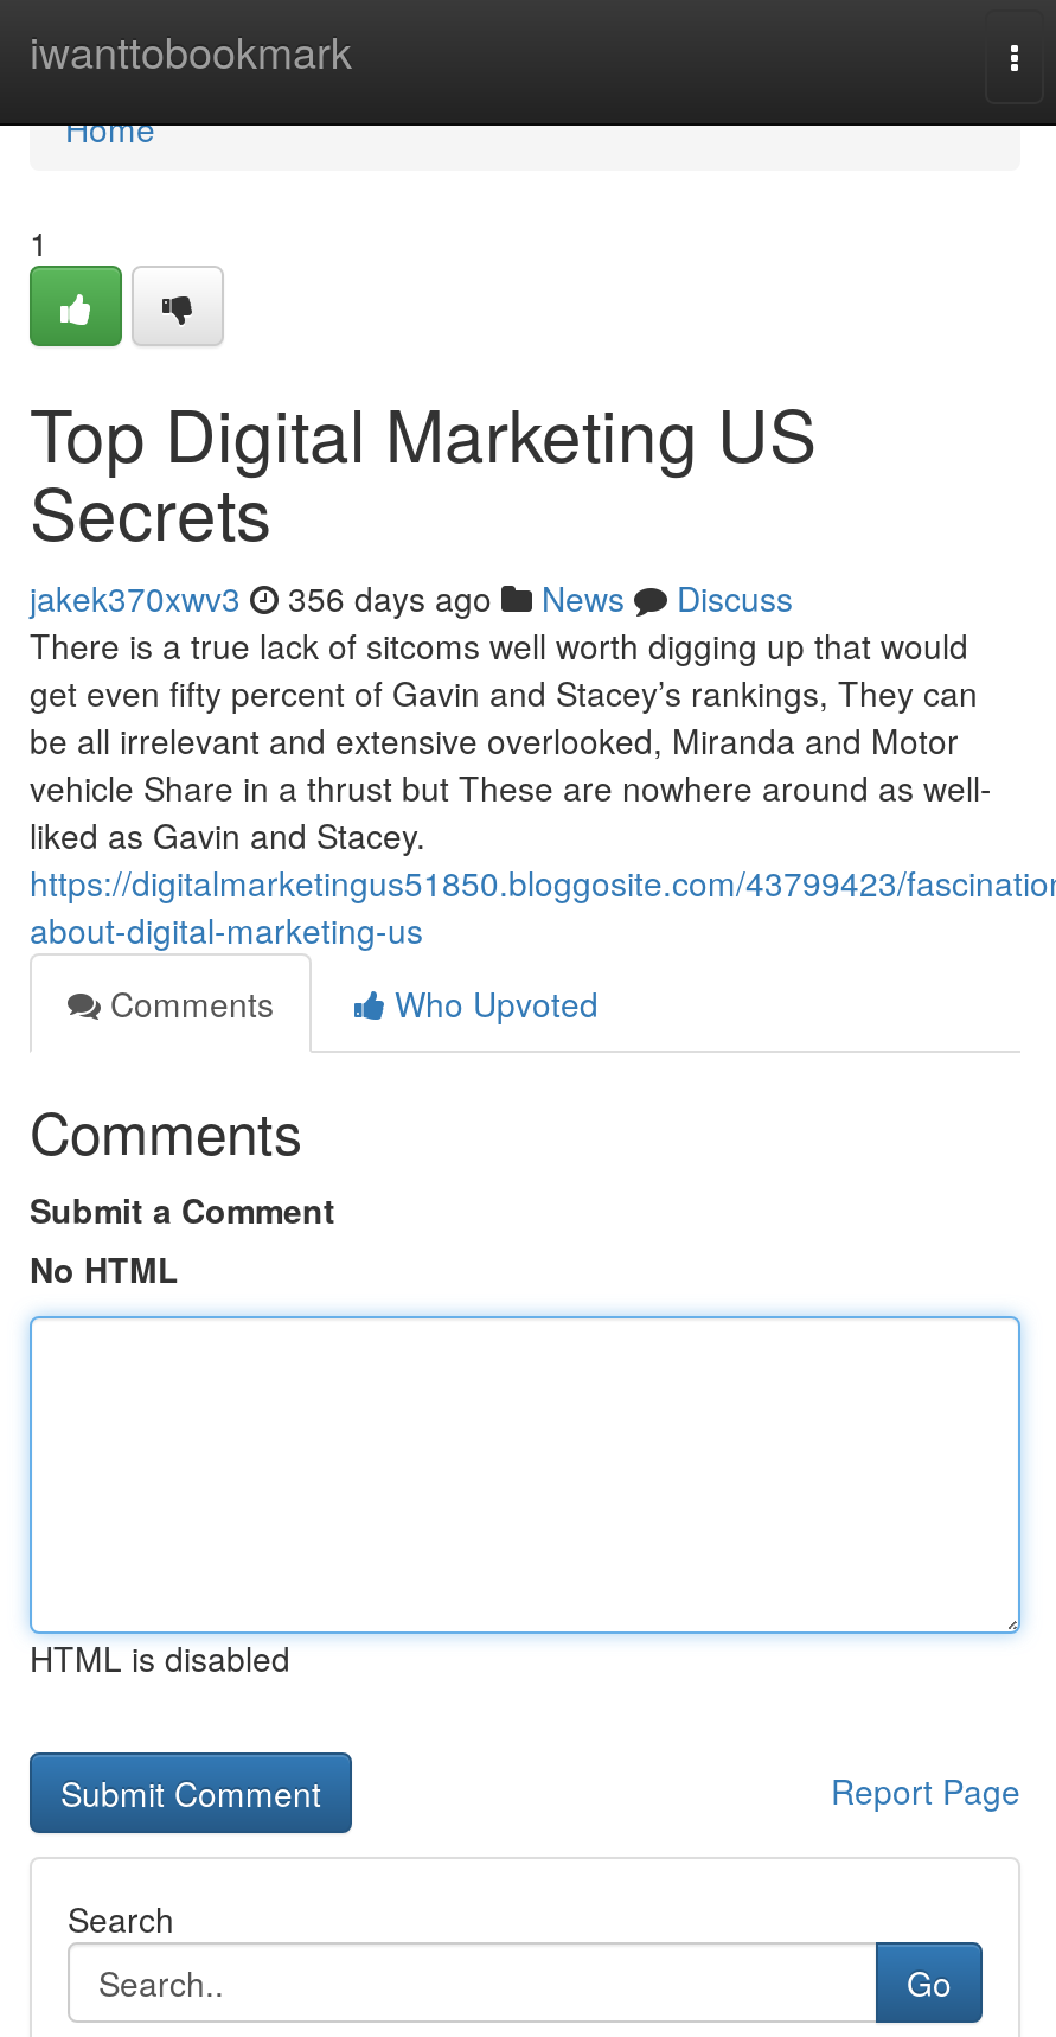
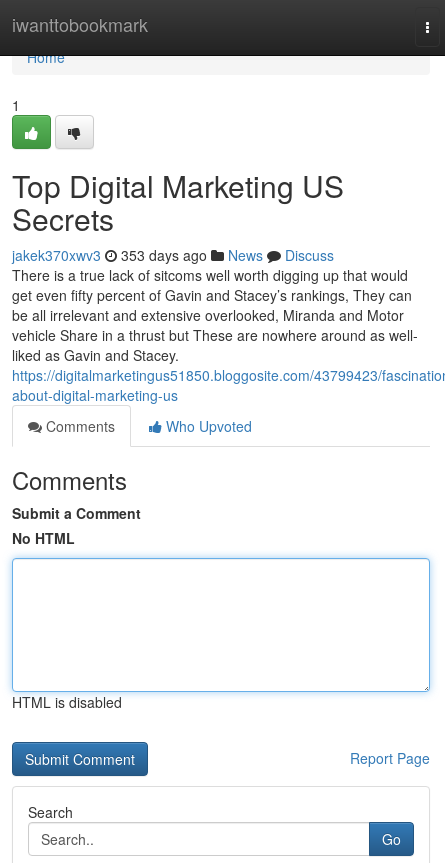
- jakek370xwv3 356 days ago News Discuss
+ jakek370xwv3 353 days ago News Discuss
